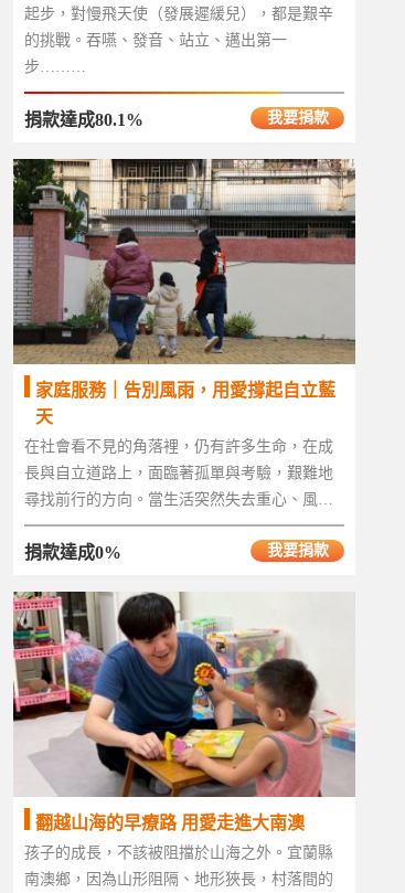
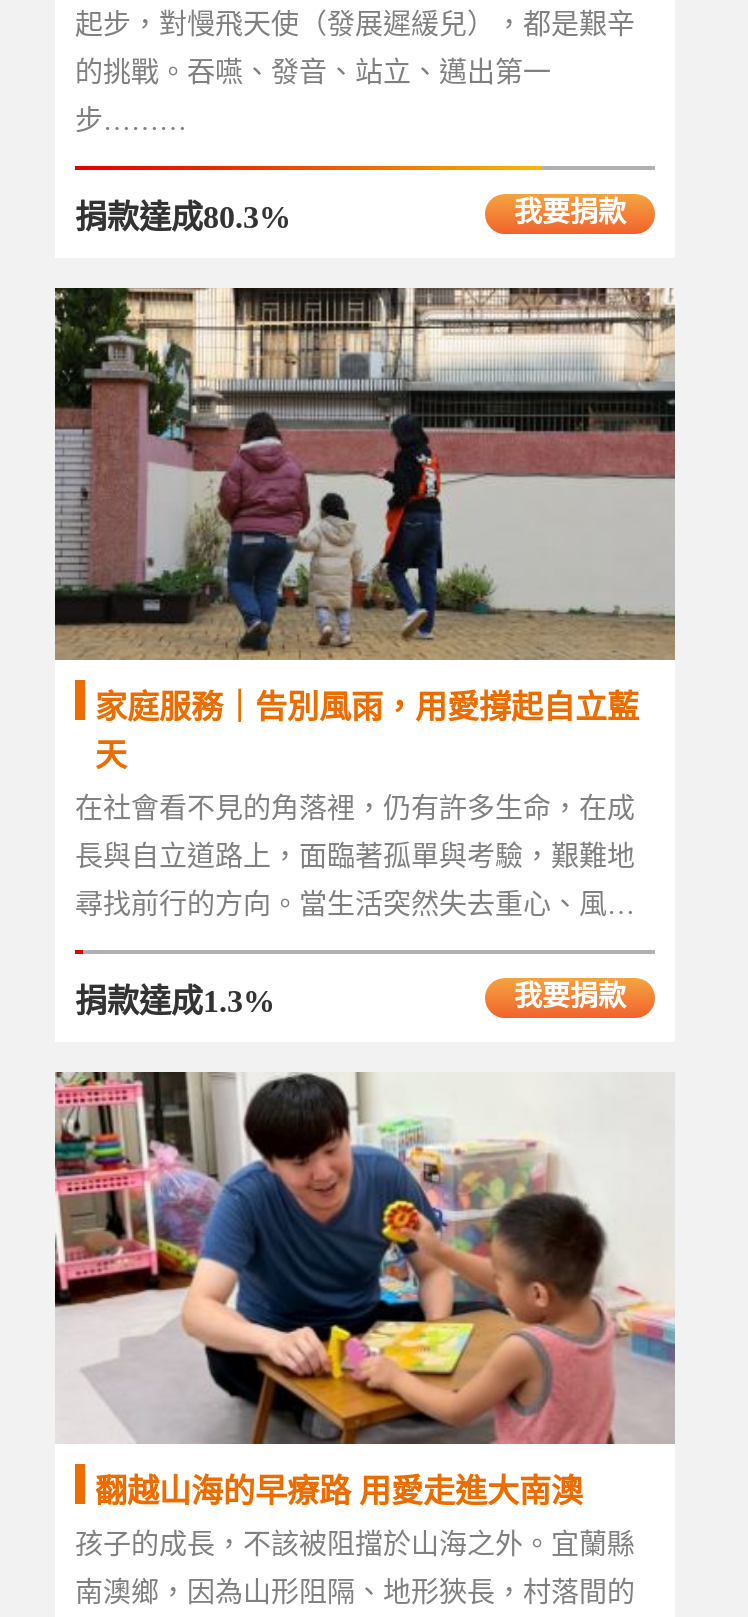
- 捐款達成80.1%
+ 捐款達成80.3%

- 捐款達成0%
+ 捐款達成1.3%
